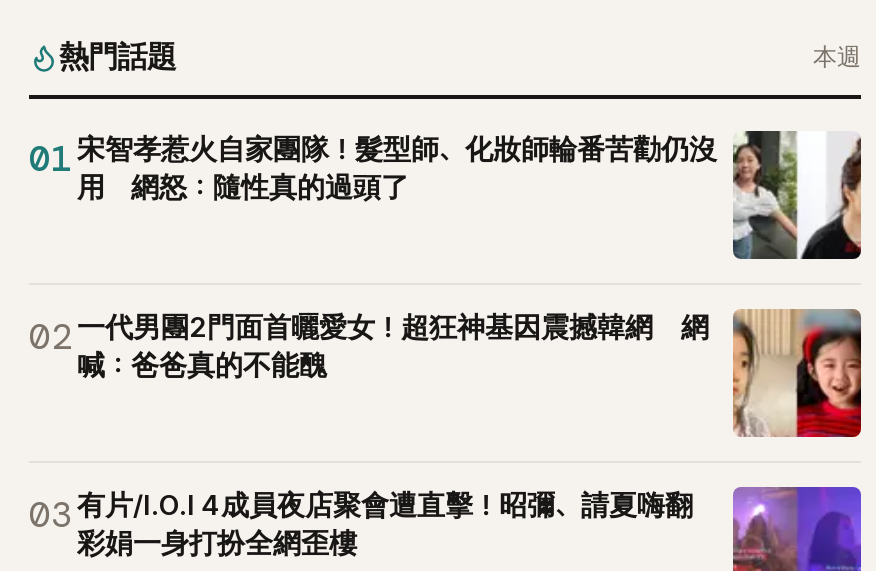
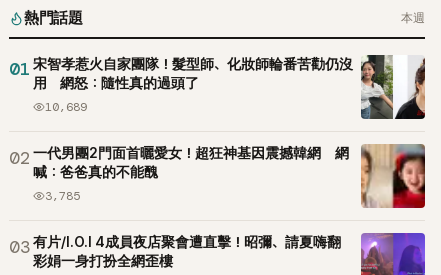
+ 10,689

+ 3,785
